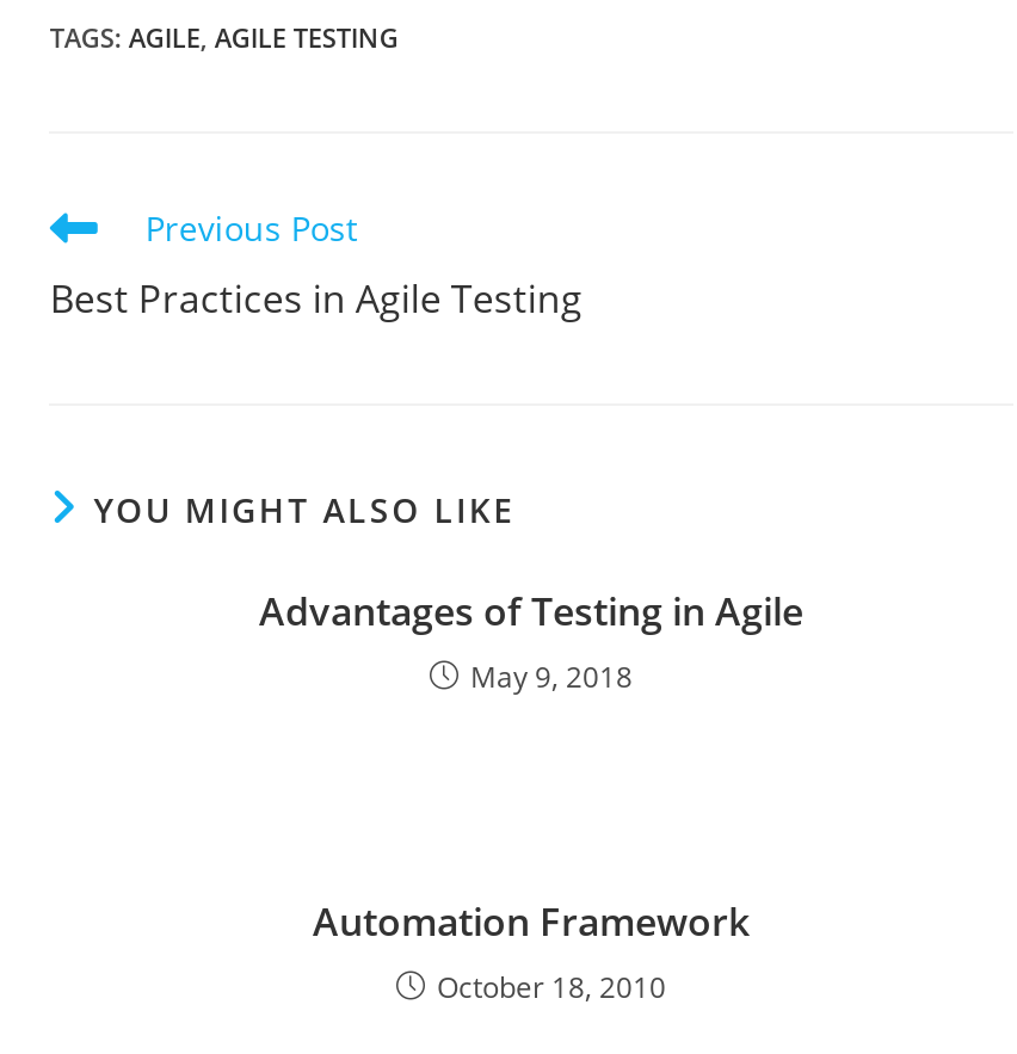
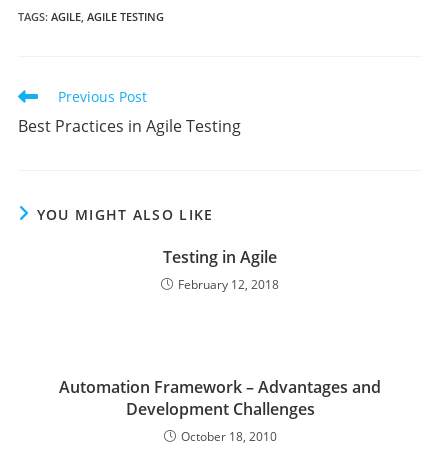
- Advantages of Testing in Agile
- May 9, 2018
+ Testing in Agile
+ February 12, 2018

- Automation Framework
+ Automation Framework – Advantages and
+ Development Challenges
